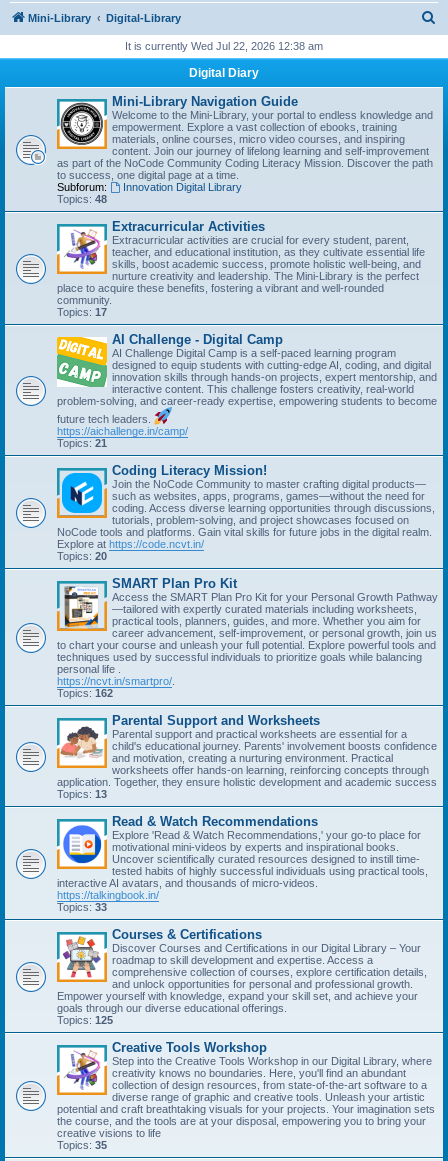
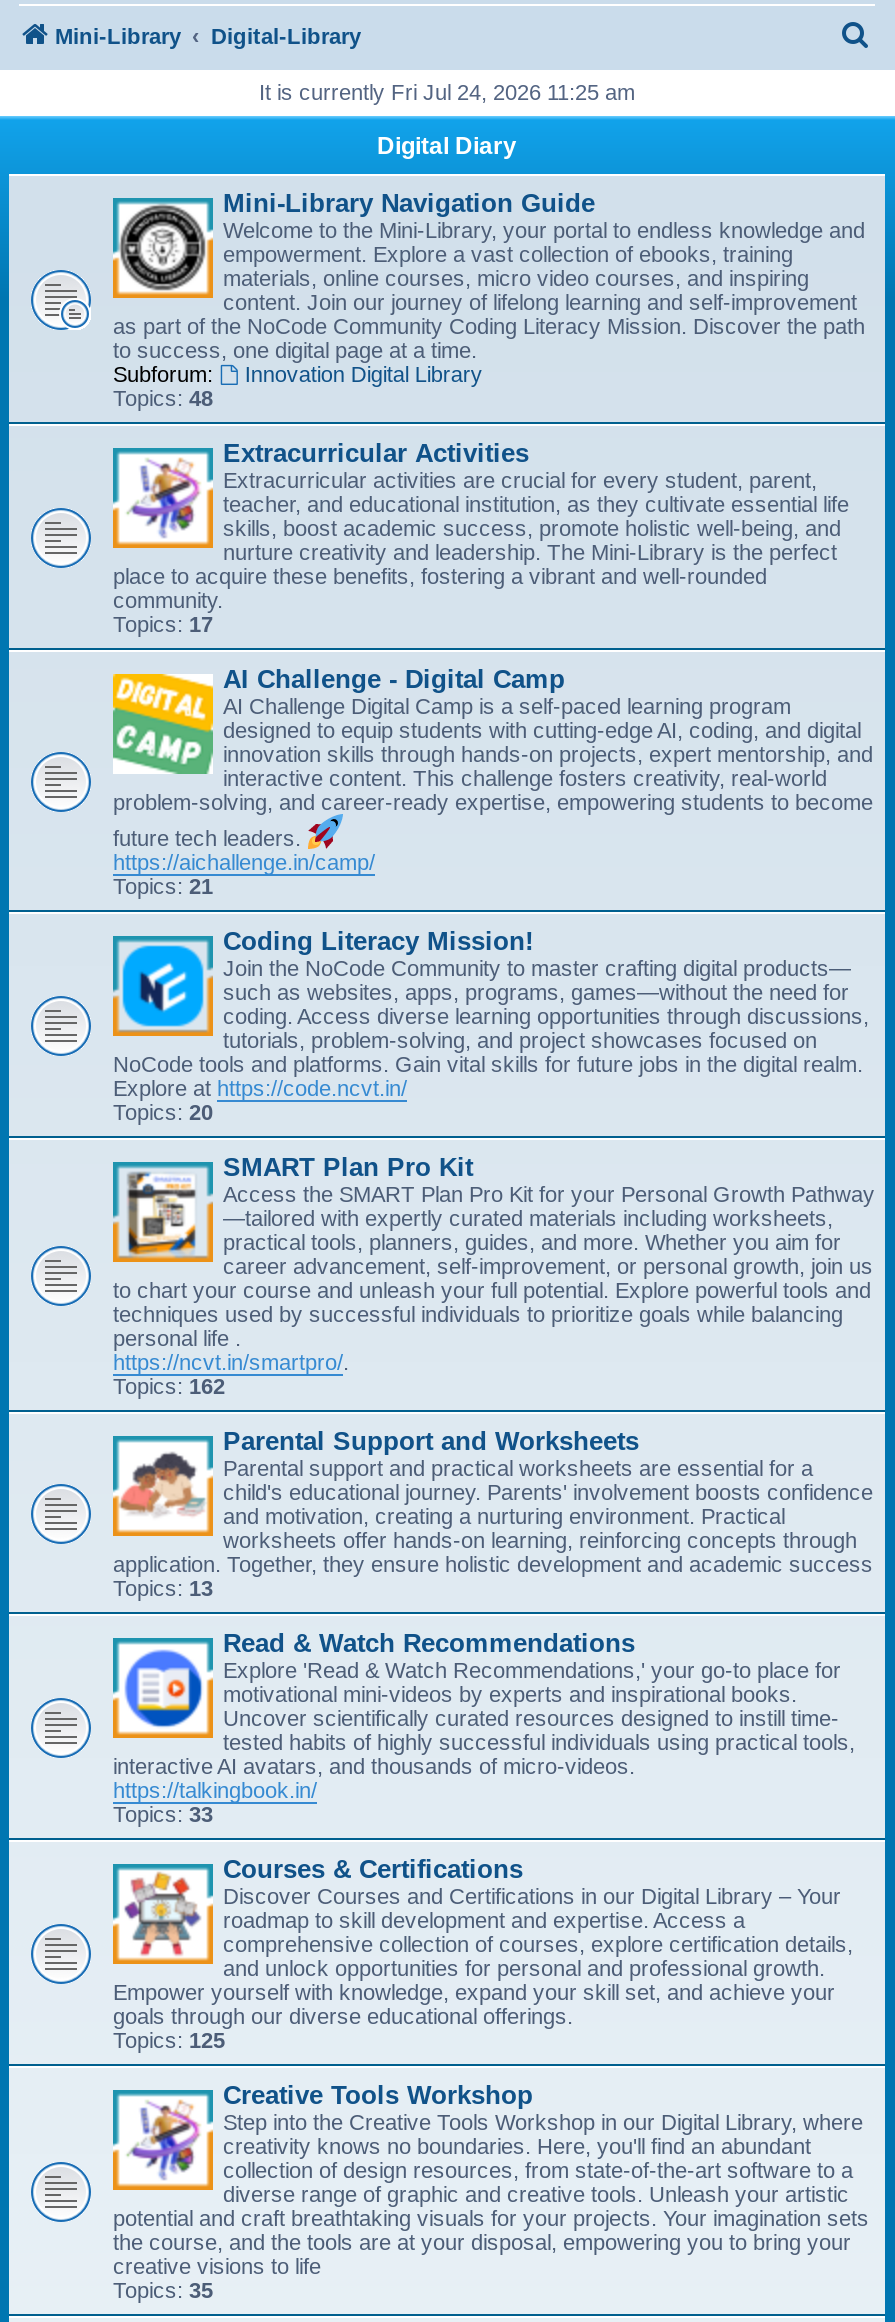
- It is currently Wed Jul 22, 2026 12:38 am
+ It is currently Fri Jul 24, 2026 11:25 am
